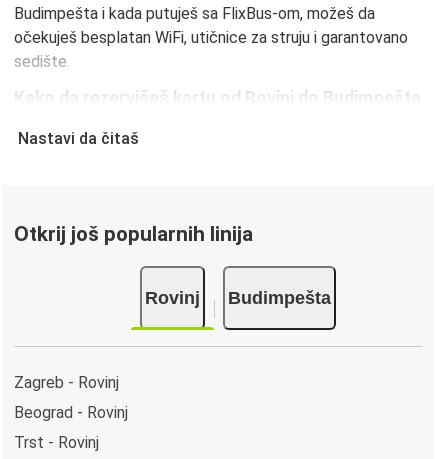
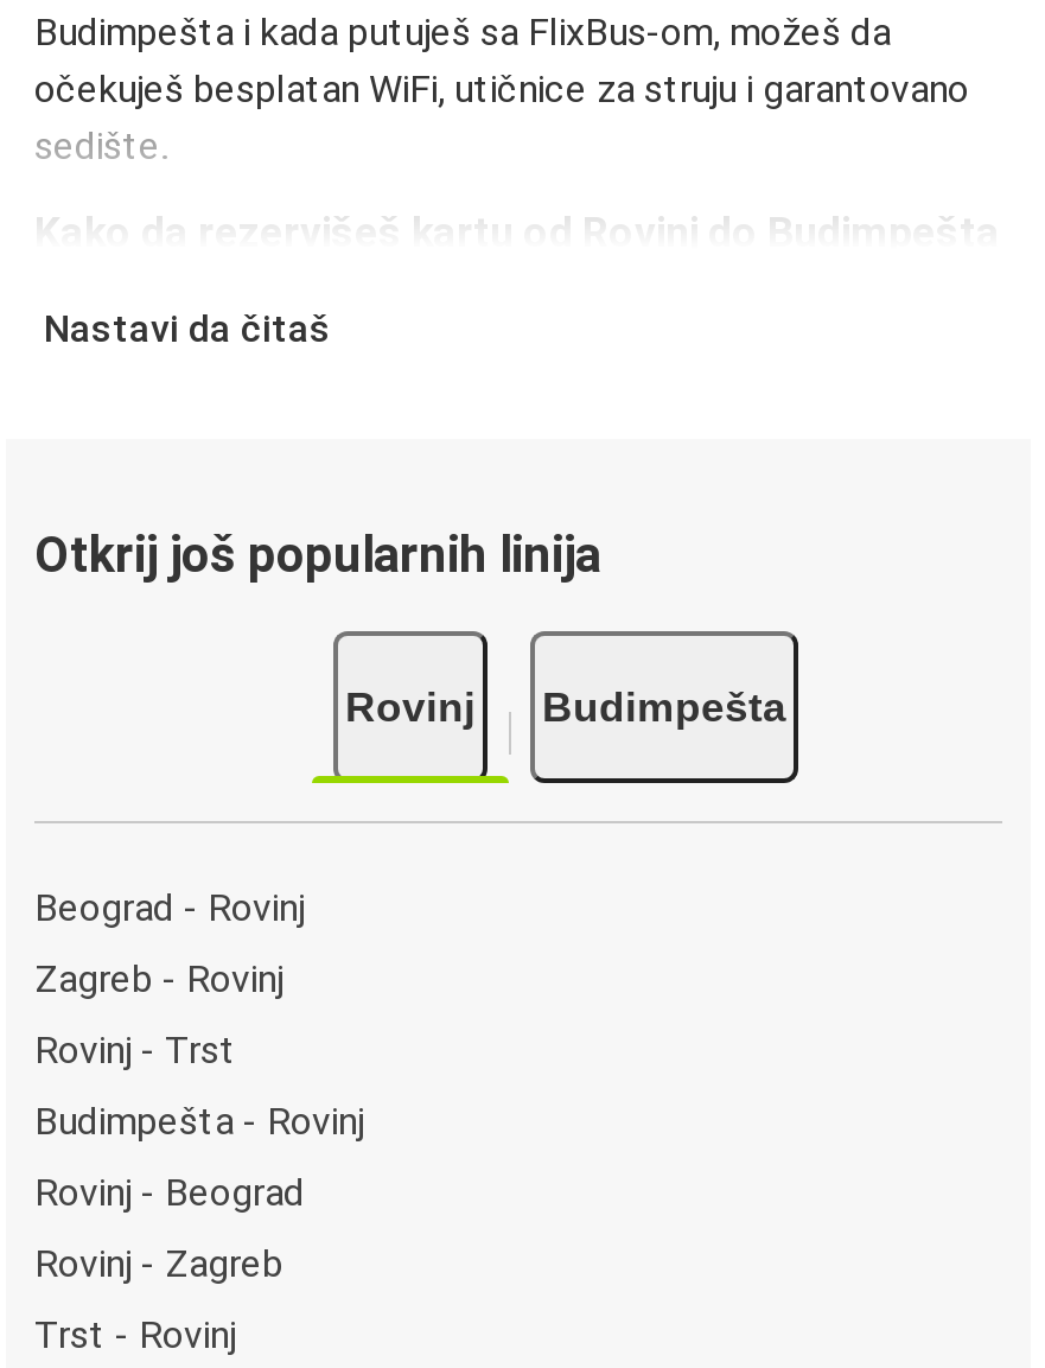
+ Rovinj - Trst
+ Budimpešta - Rovinj
+ Rovinj - Beograd
+ Rovinj - Zagreb

moved up: Beograd - Rovinj
